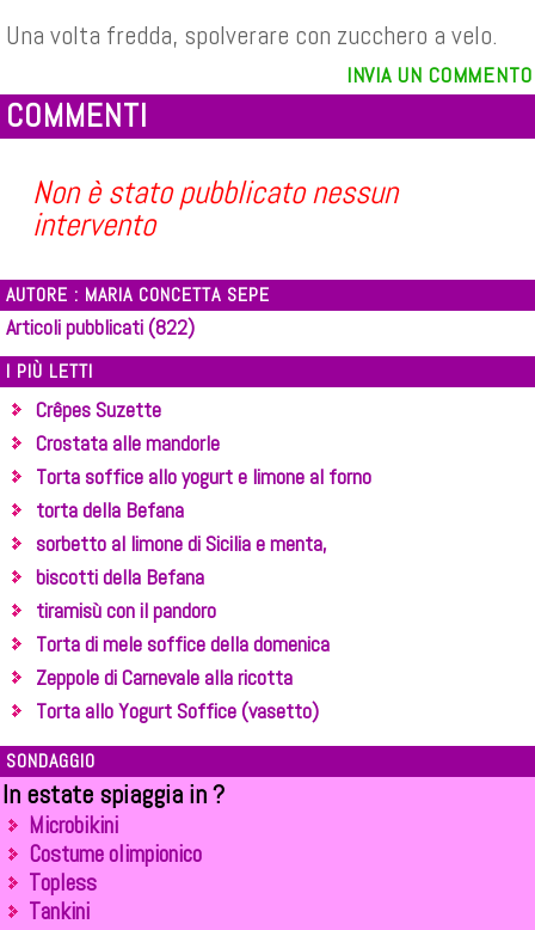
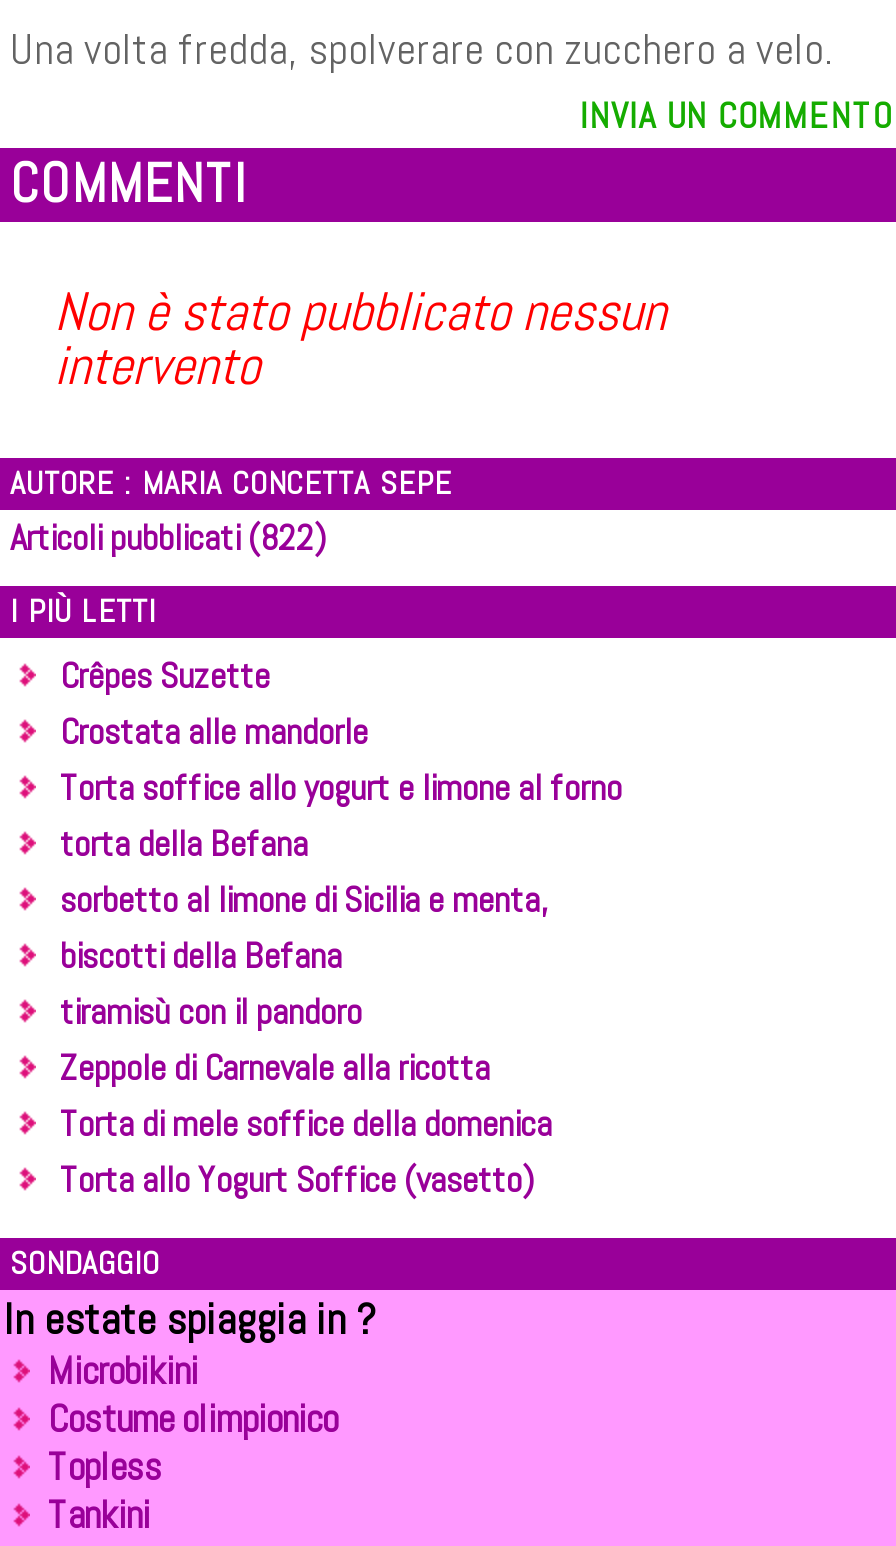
moved down: Torta di mele soffice della domenica

moved up: Zeppole di Carnevale alla ricotta
